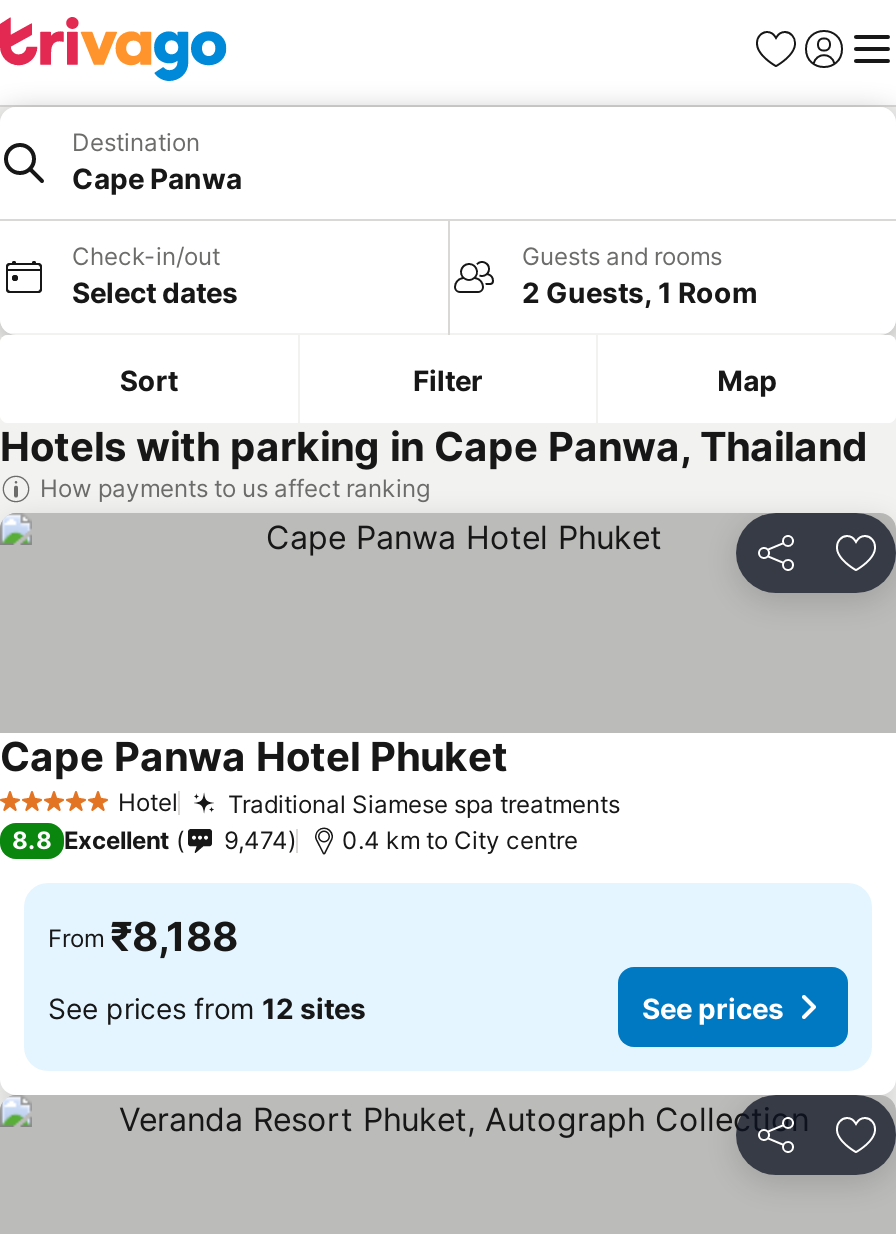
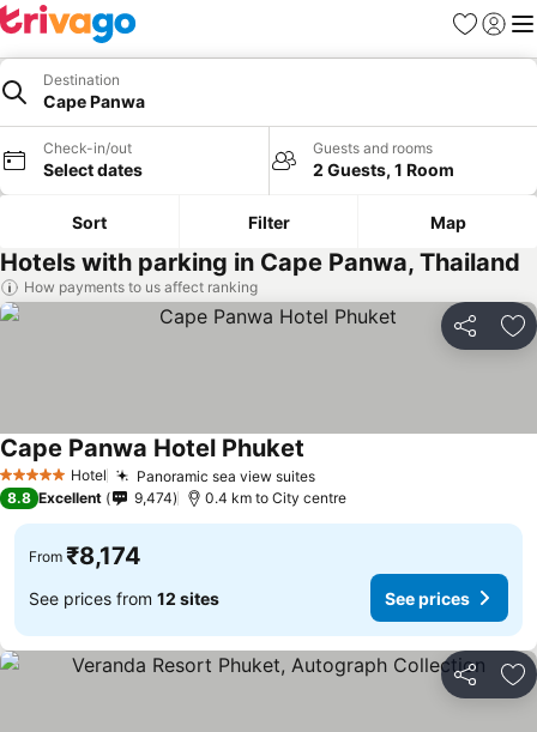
- Traditional Siamese spa treatments
+ Panoramic sea view suites

- From ₹8,188
+ From ₹8,174
